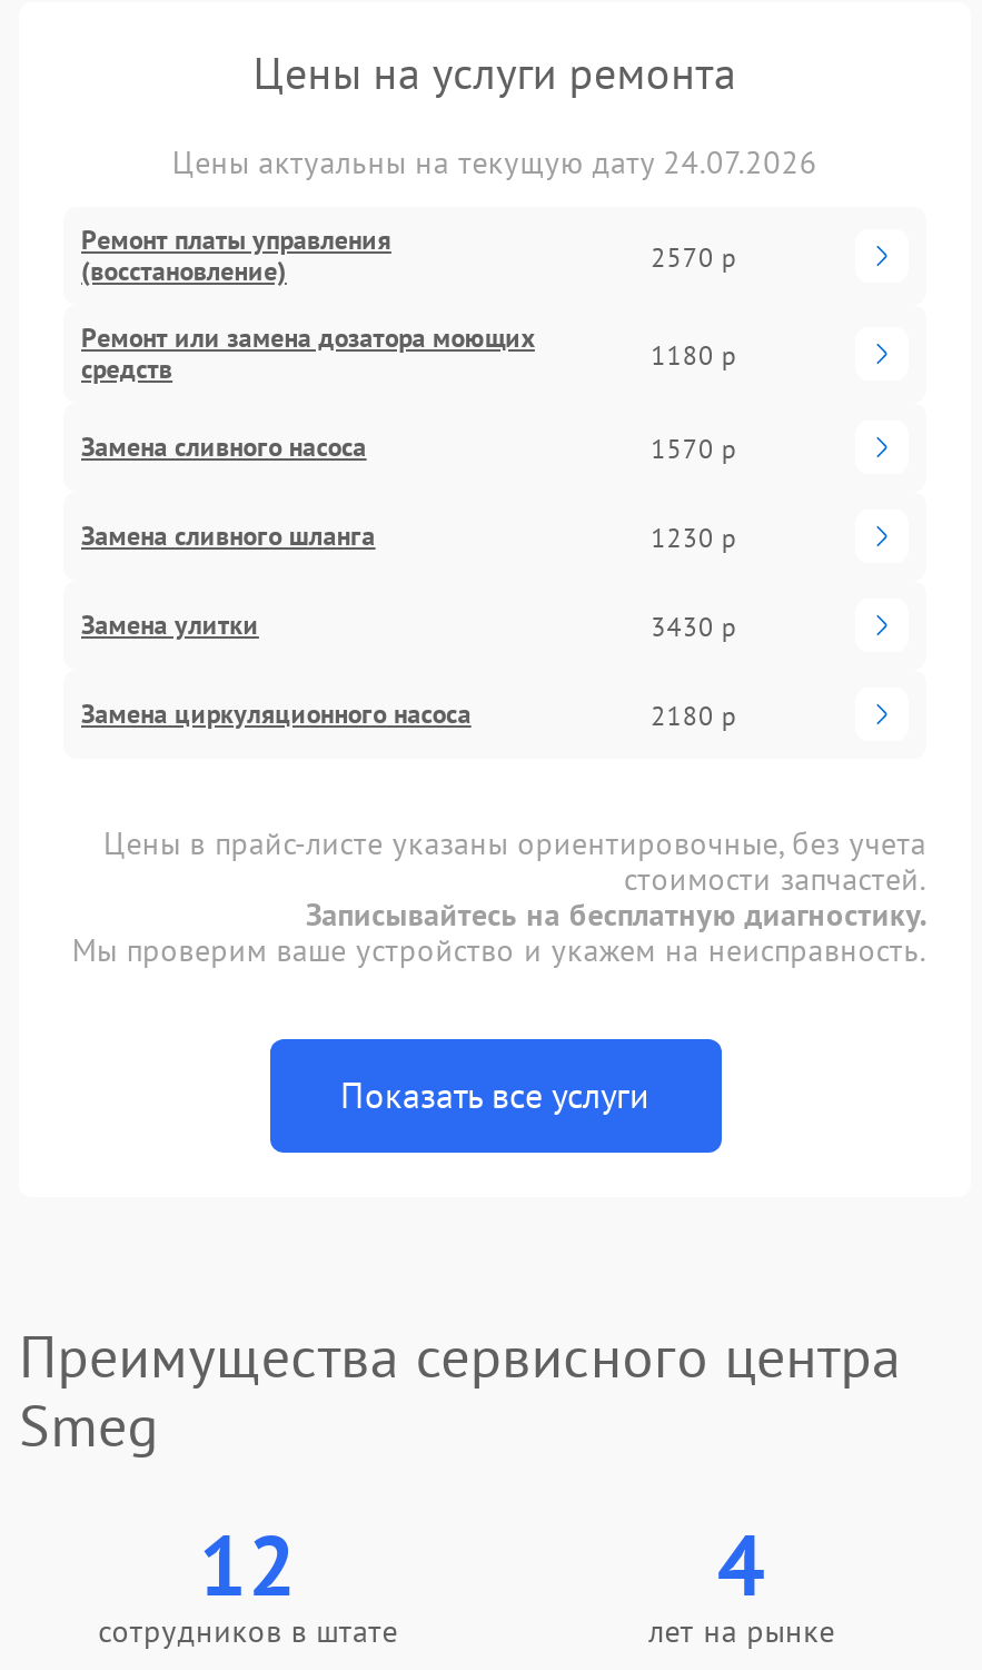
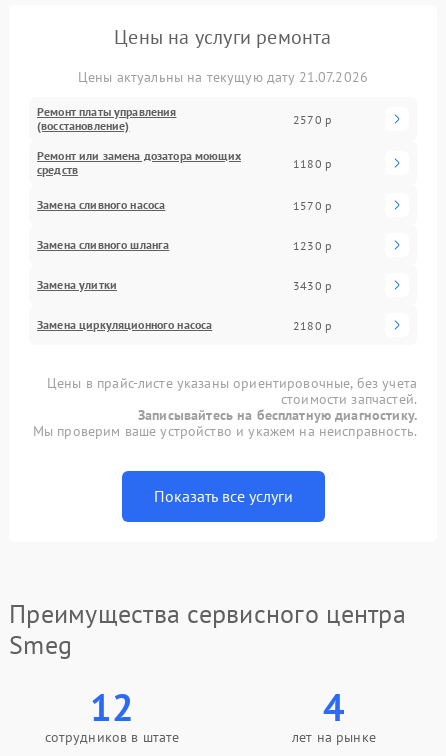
- Цены актуальны на текущую дату 24.07.2026
+ Цены актуальны на текущую дату 21.07.2026
